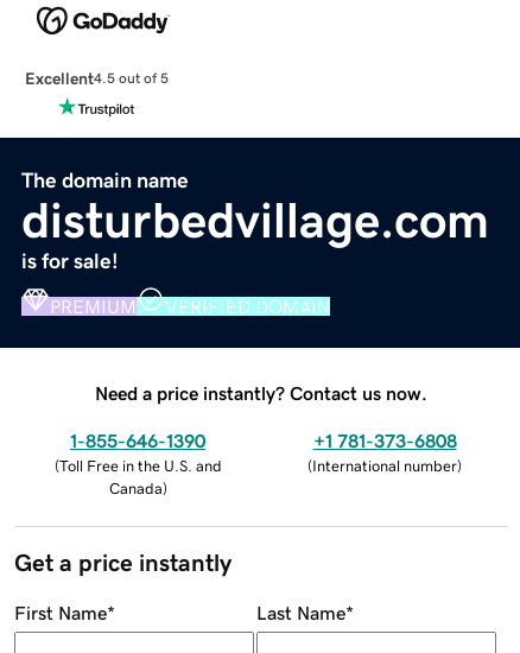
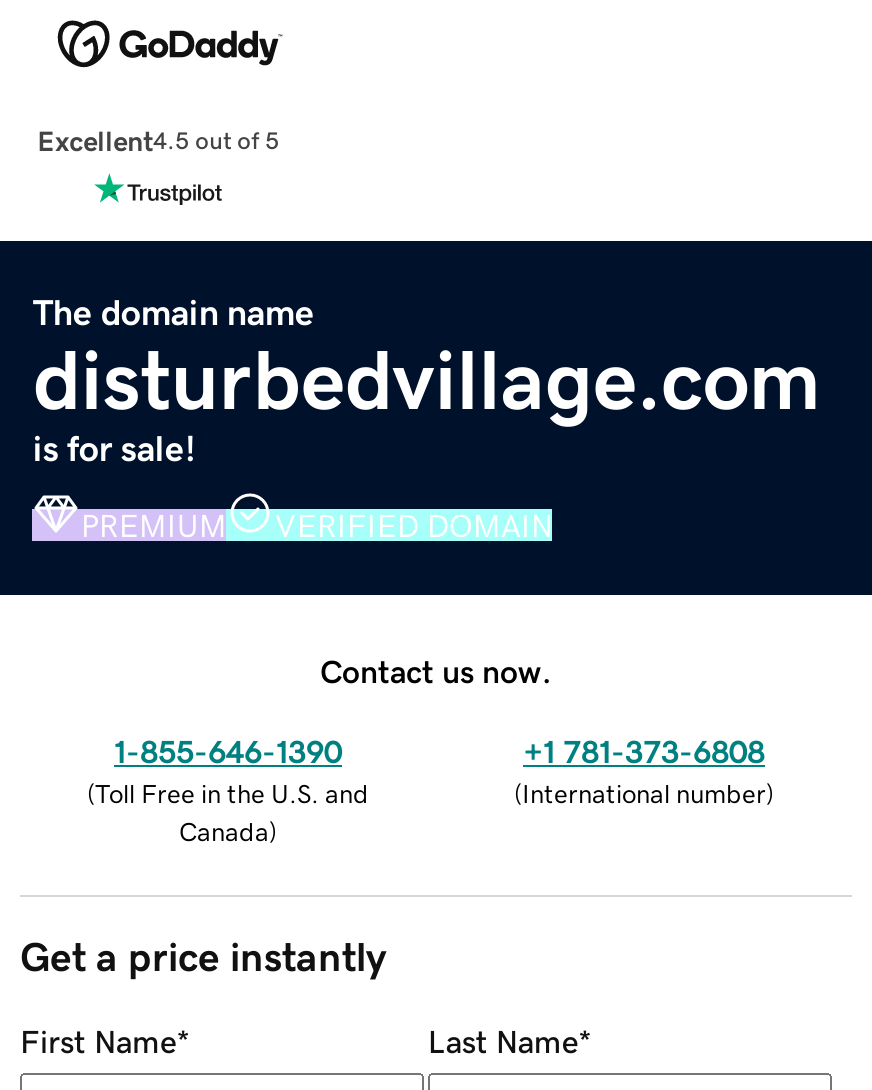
- Need a price instantly? Contact us now.
+ Contact us now.
